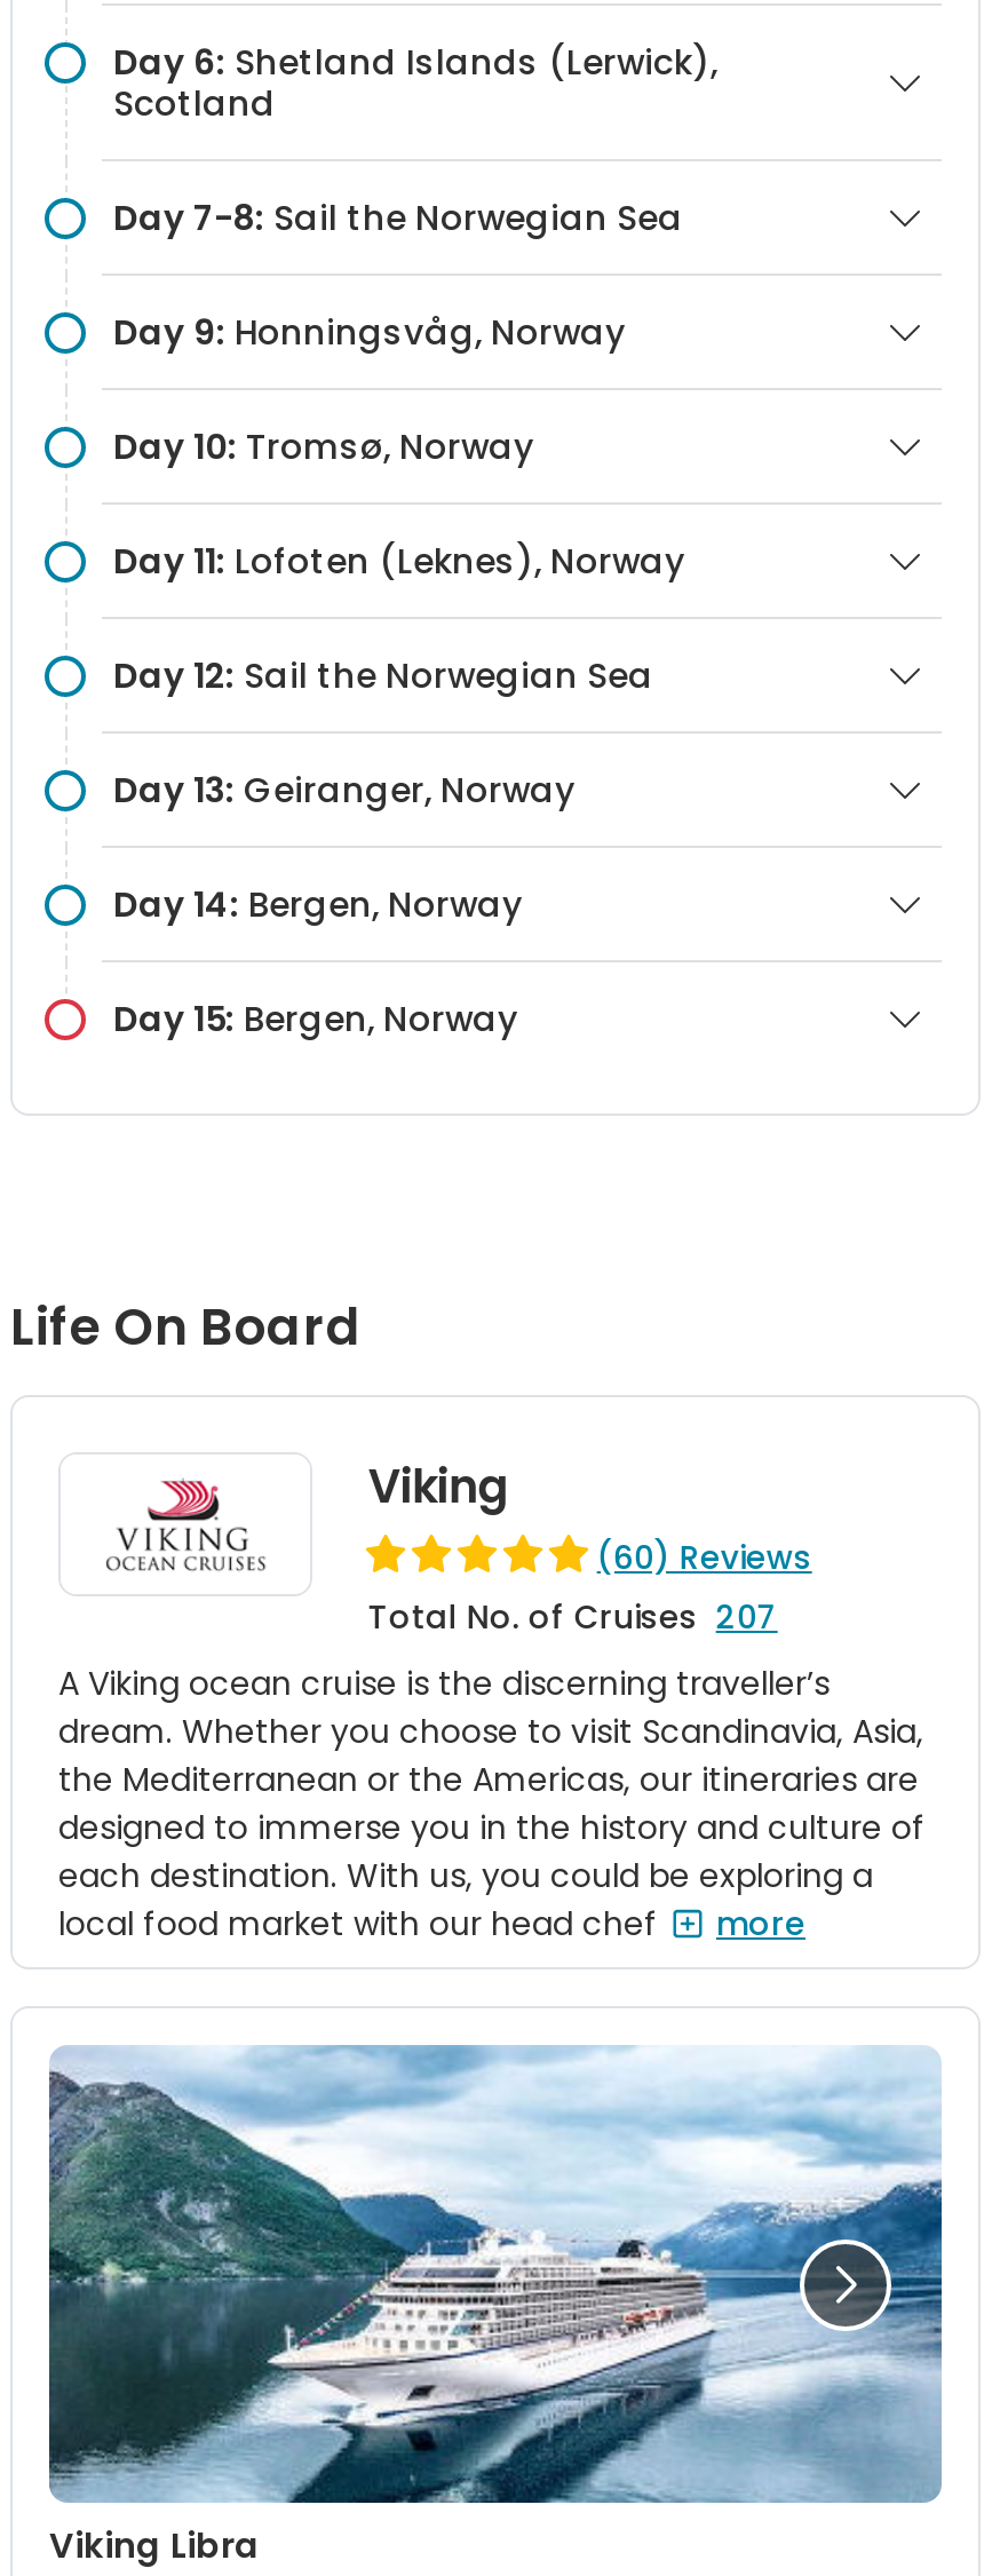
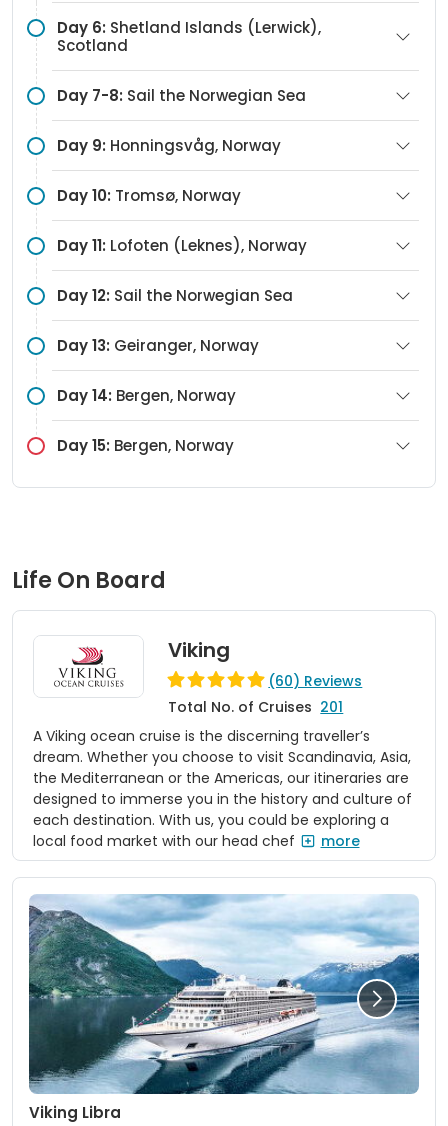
- Total No. of Cruises 207
+ Total No. of Cruises 201
